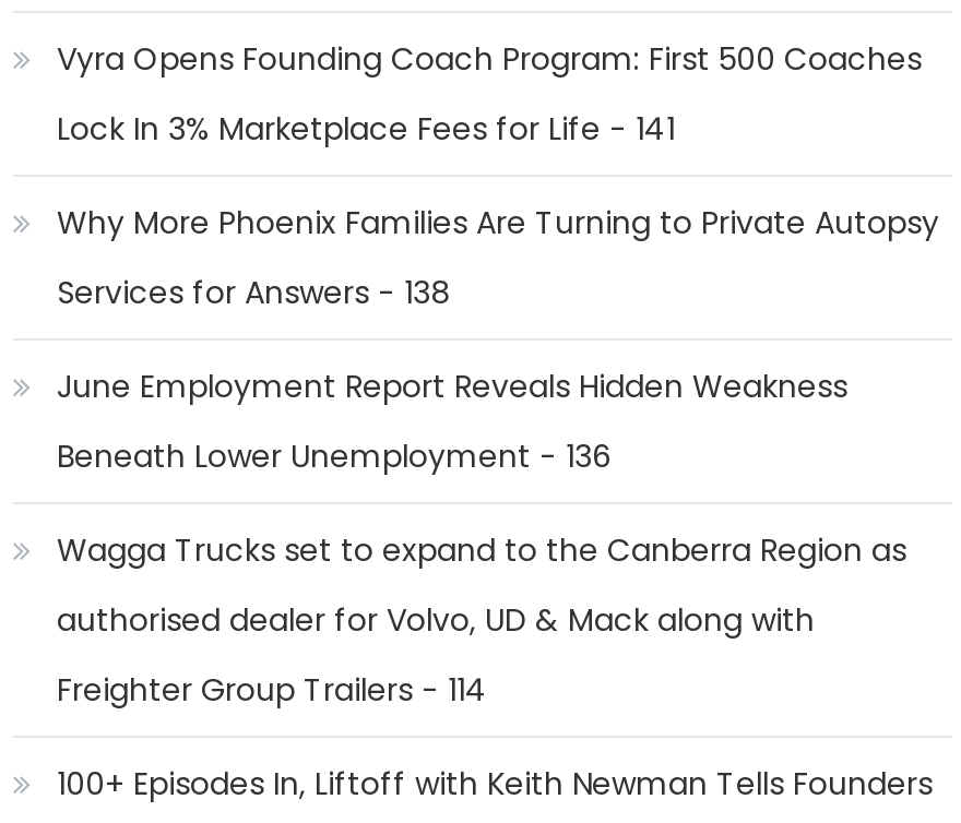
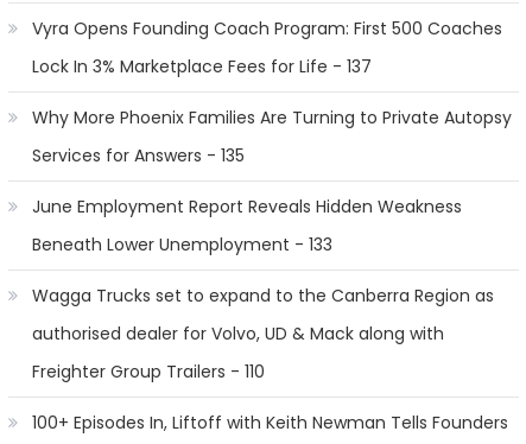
- Lock In 3% Marketplace Fees for Life - 141
+ Lock In 3% Marketplace Fees for Life - 137

- Services for Answers - 138
+ Services for Answers - 135

- Beneath Lower Unemployment - 136
+ Beneath Lower Unemployment - 133

- Freighter Group Trailers - 114
+ Freighter Group Trailers - 110
